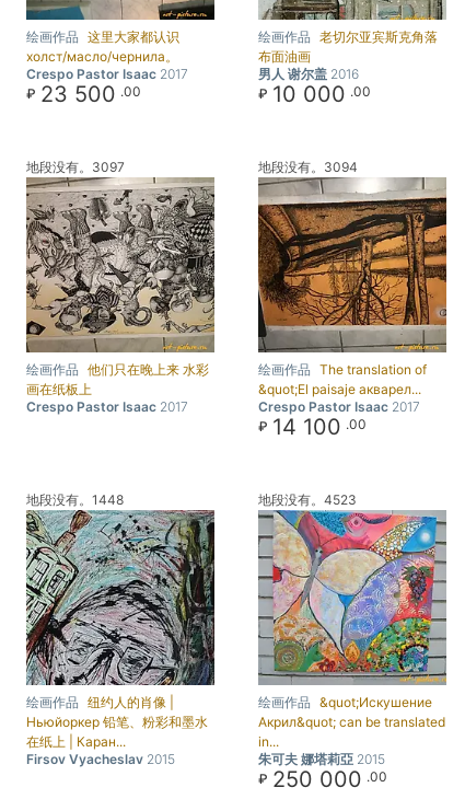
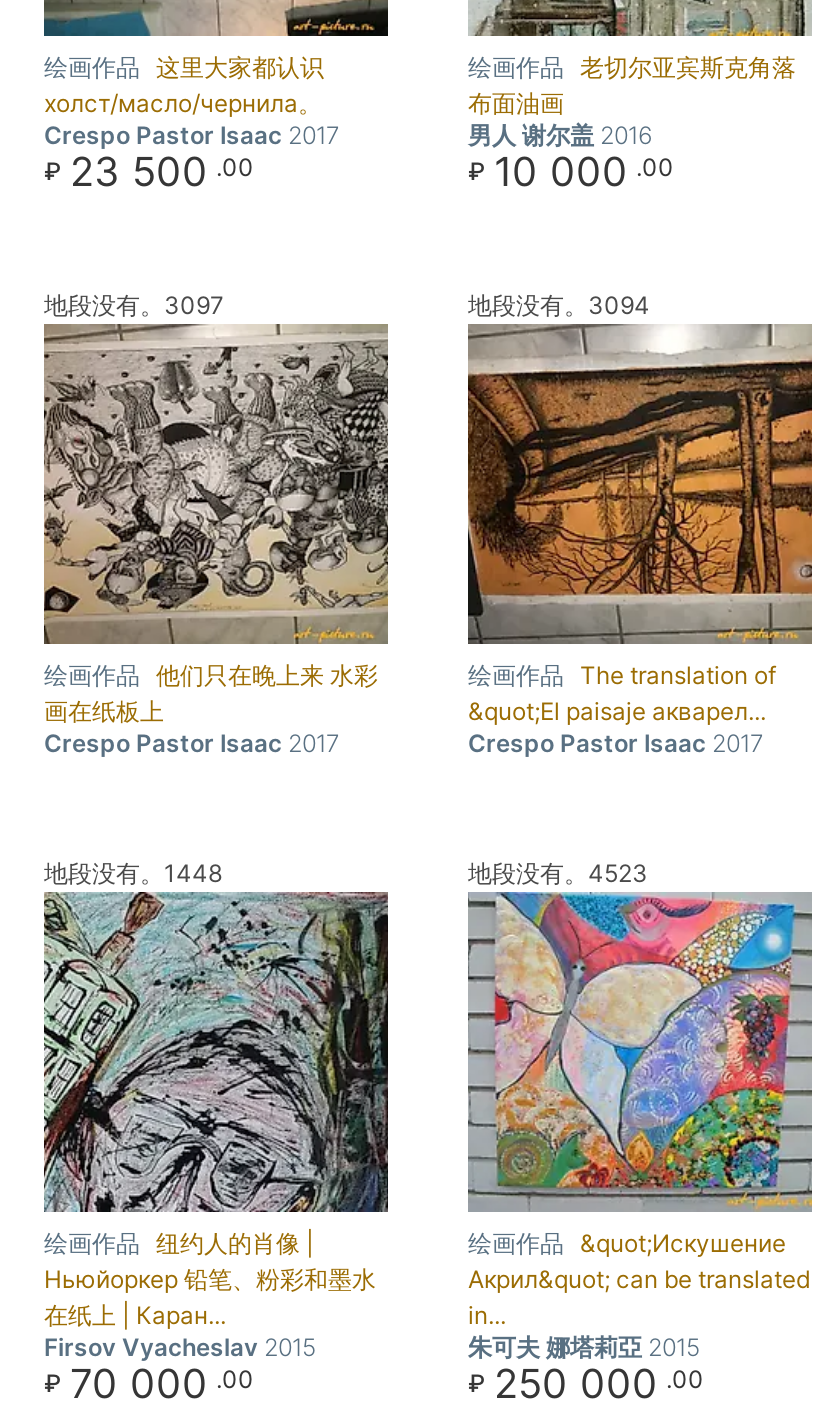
- ₽ 14 100 .00

+ ₽ 70 000 .00
